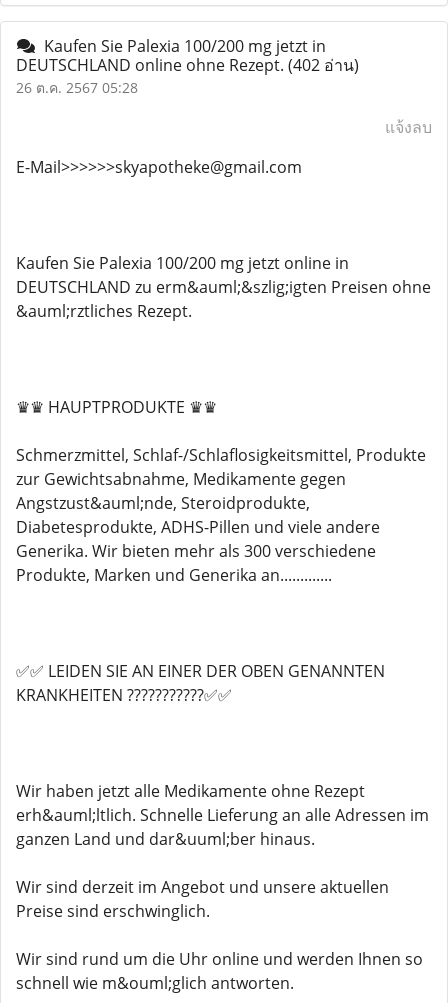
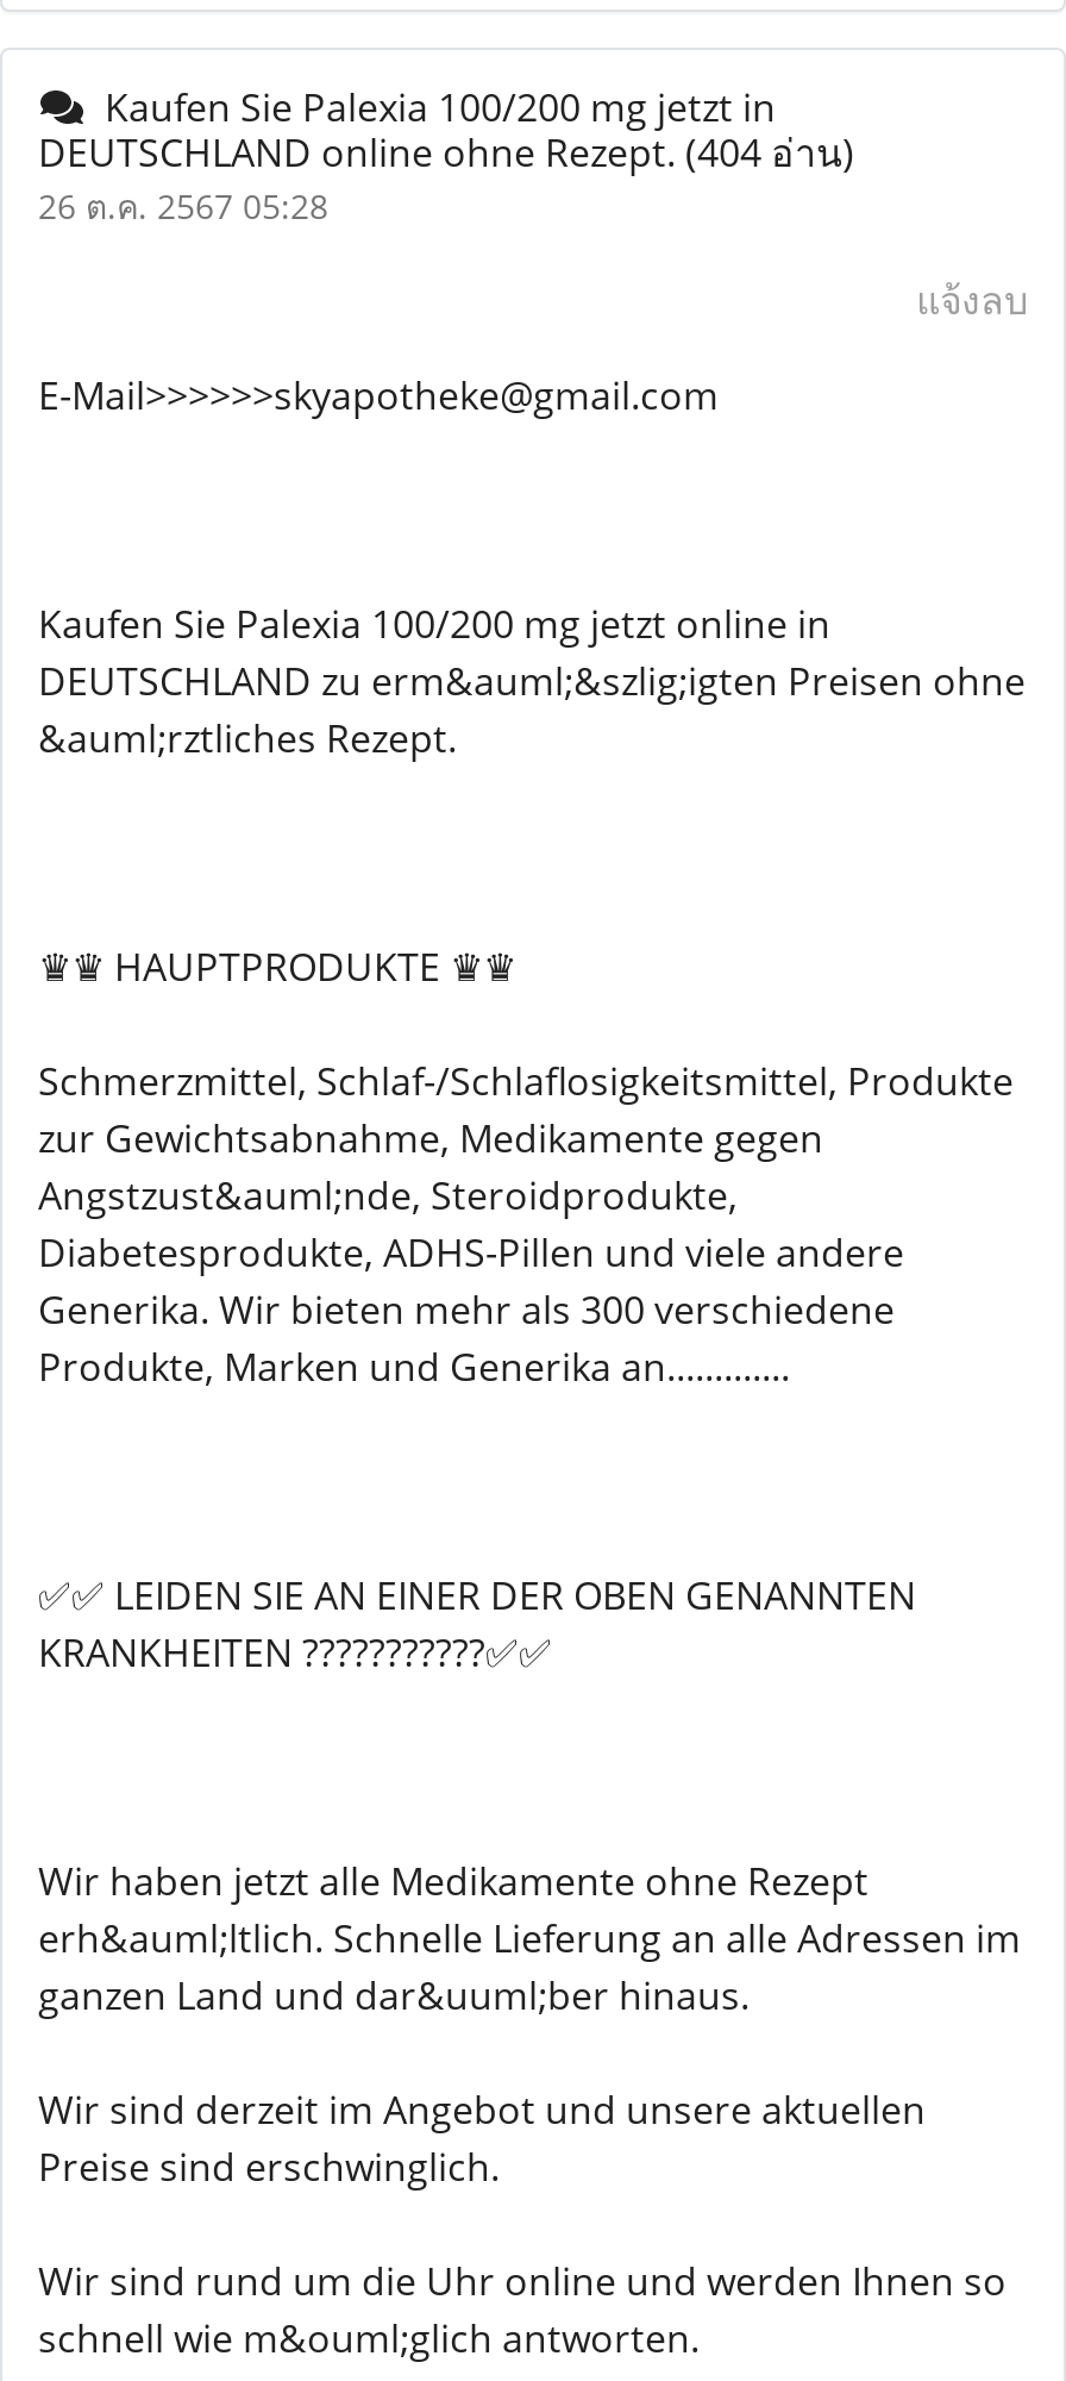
- DEUTSCHLAND online ohne Rezept. (402 อ่าน)
+ DEUTSCHLAND online ohne Rezept. (404 อ่าน)
